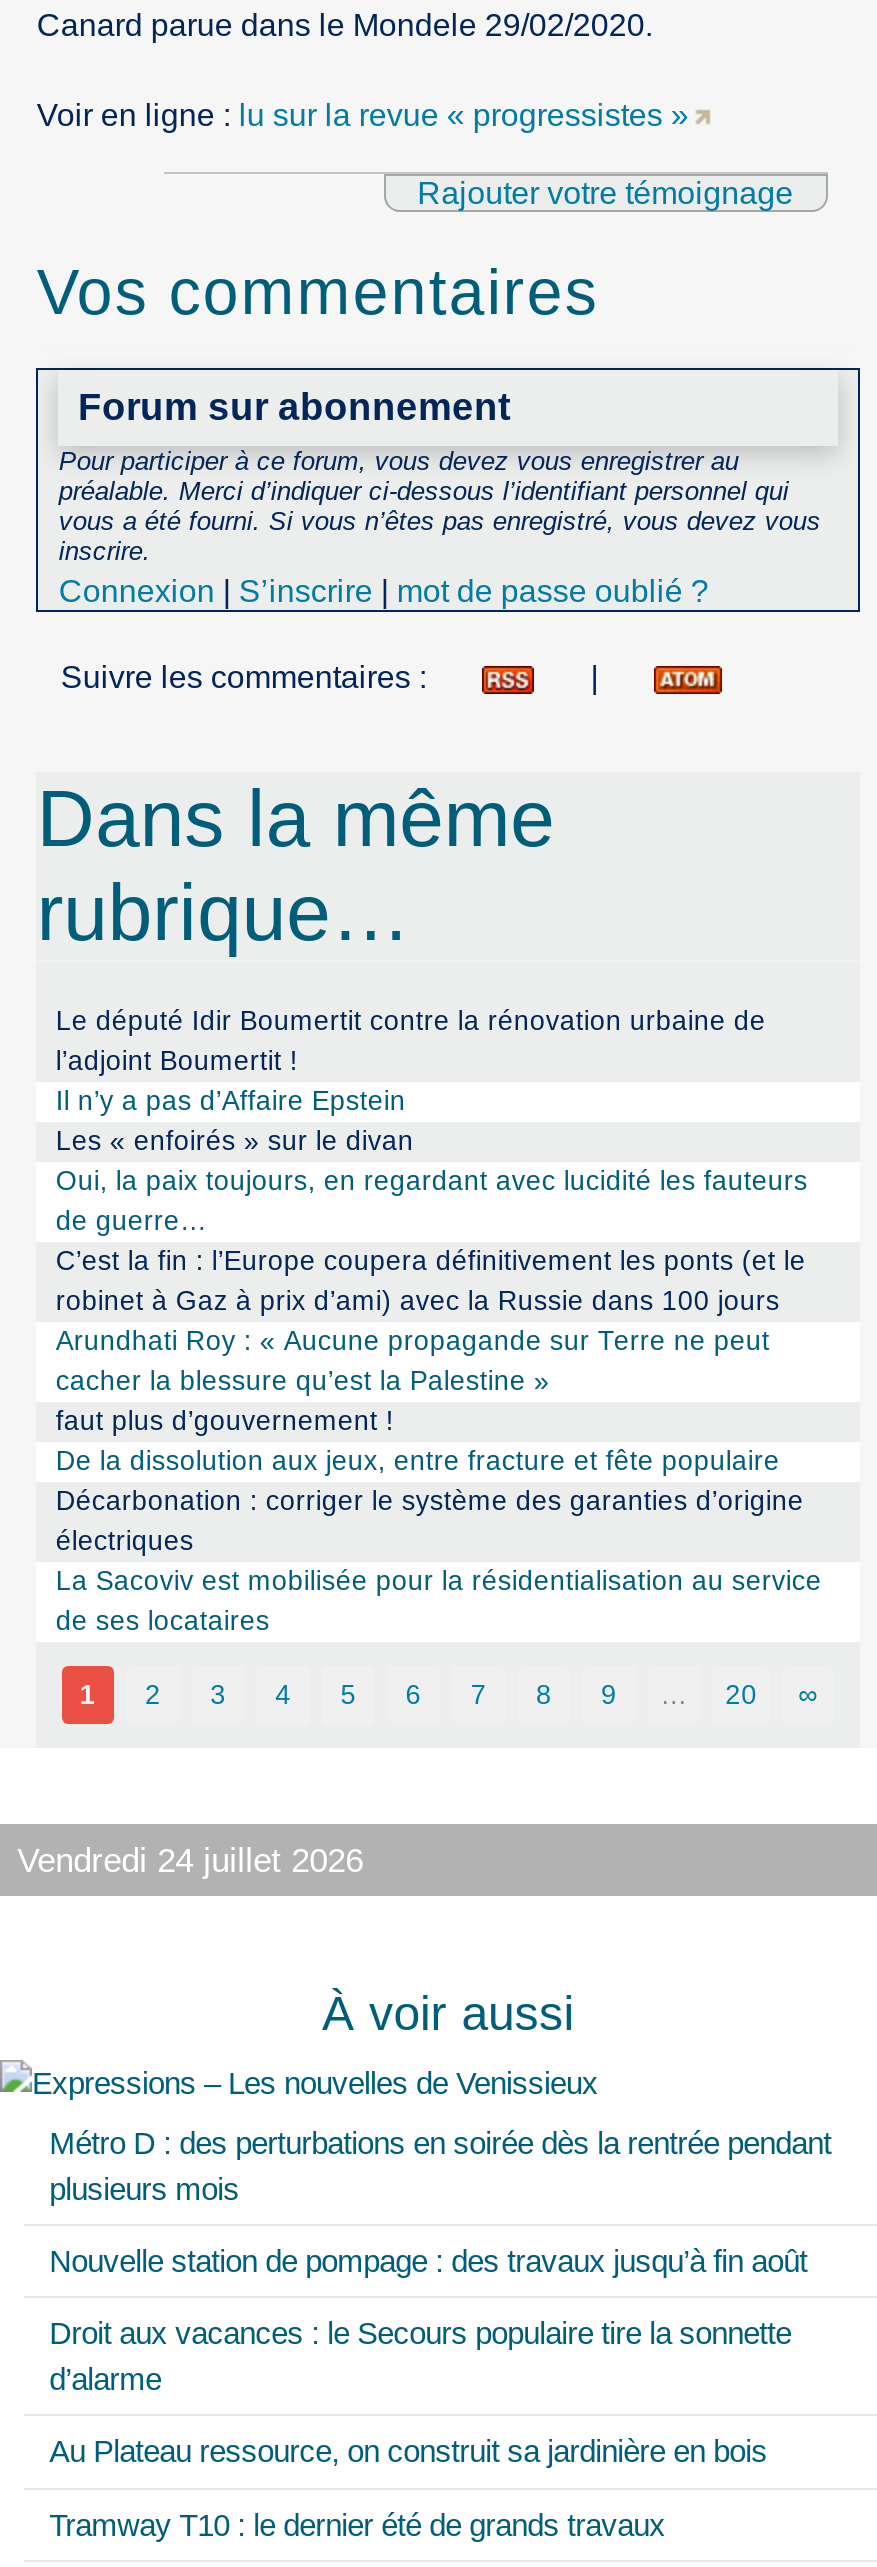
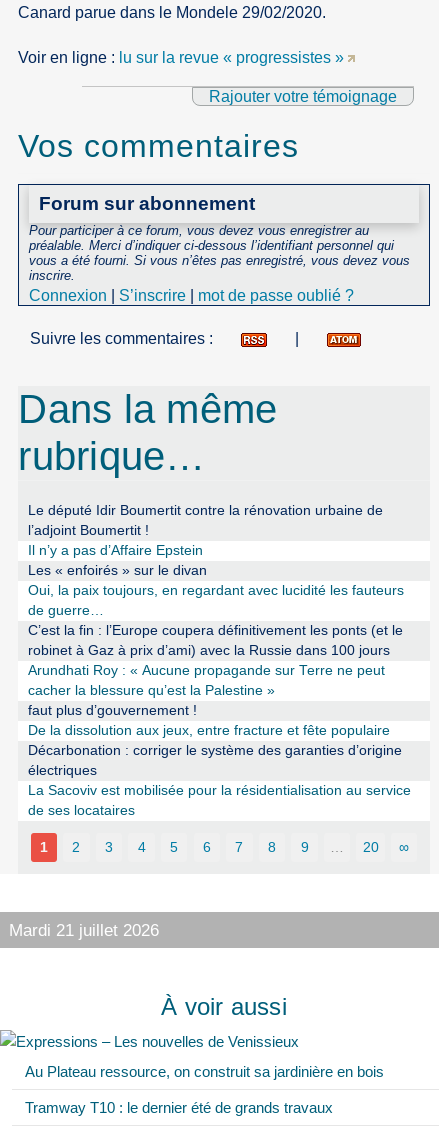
- Vendredi 24 juillet 2026
+ Mardi 21 juillet 2026

- Métro D : des perturbations en soirée dès la rentrée pendant
- plusieurs mois
- Nouvelle station de pompage : des travaux jusqu’à fin août
- Droit aux vacances : le Secours populaire tire la sonnette
- d’alarme
